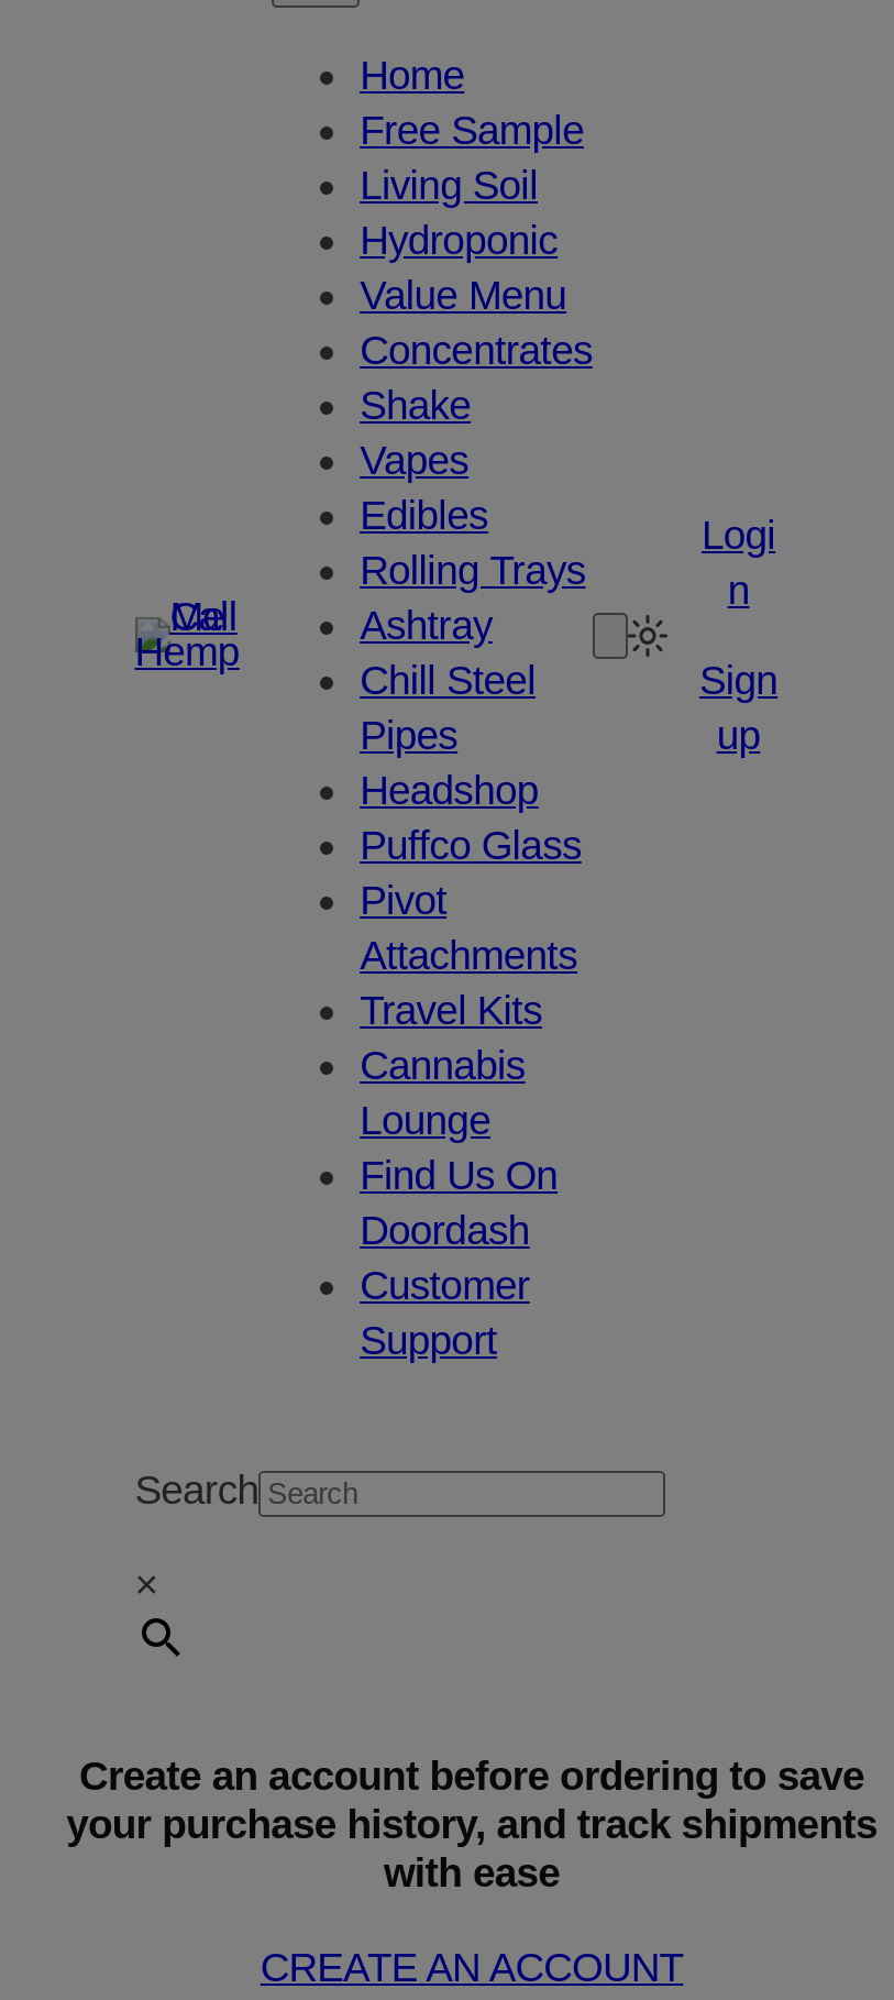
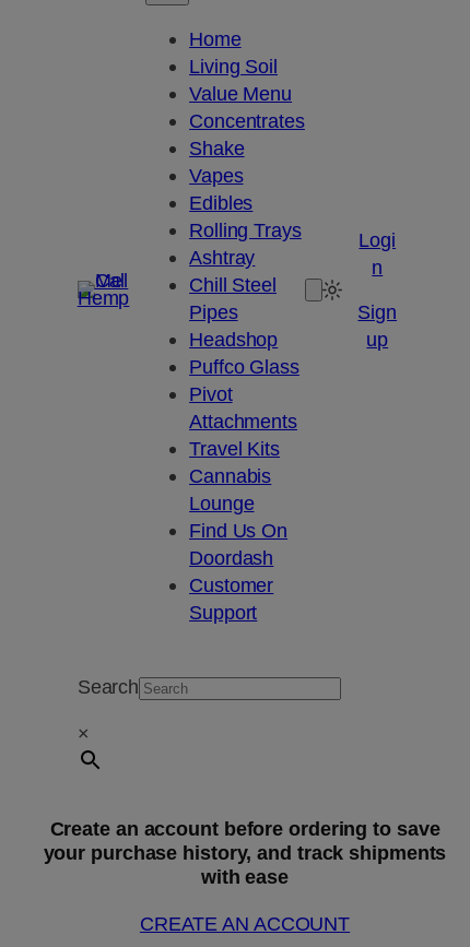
- Free Sample

- Hydroponic
